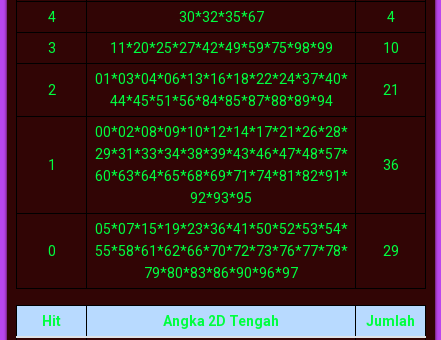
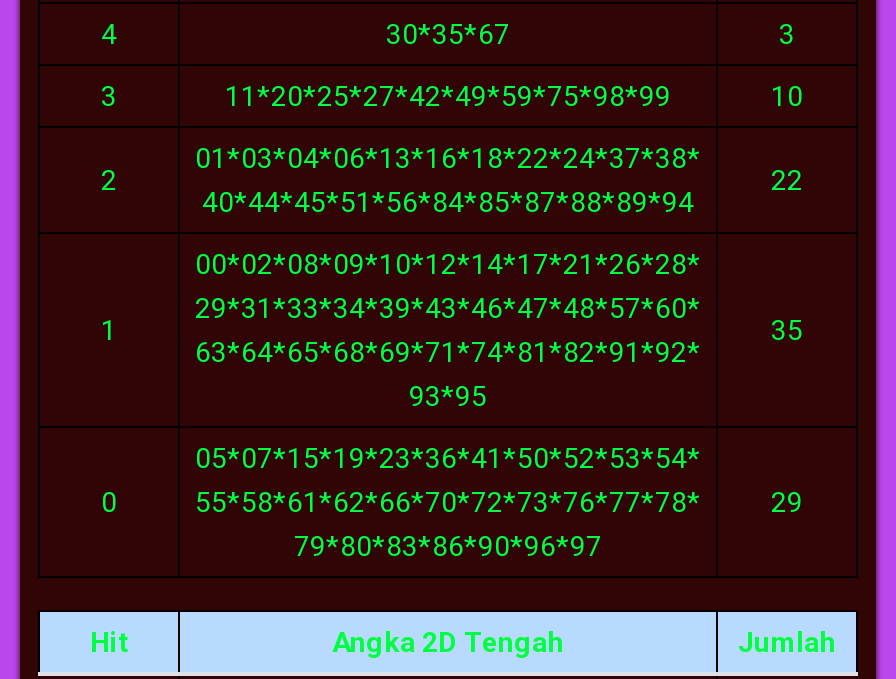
- 30*32*35*67
+ 30*35*67

- 4
+ 3

- 01*03*04*06*13*16*18*22*24*37*40*
+ 01*03*04*06*13*16*18*22*24*37*38*

- 21
+ 22

- 44*45*51*56*84*85*87*88*89*94
+ 40*44*45*51*56*84*85*87*88*89*94

- 29*31*33*34*38*39*43*46*47*48*57*
+ 29*31*33*34*39*43*46*47*48*57*60*

- 36
+ 35

- 60*63*64*65*68*69*71*74*81*82*91*
+ 63*64*65*68*69*71*74*81*82*91*92*

- 92*93*95
+ 93*95
